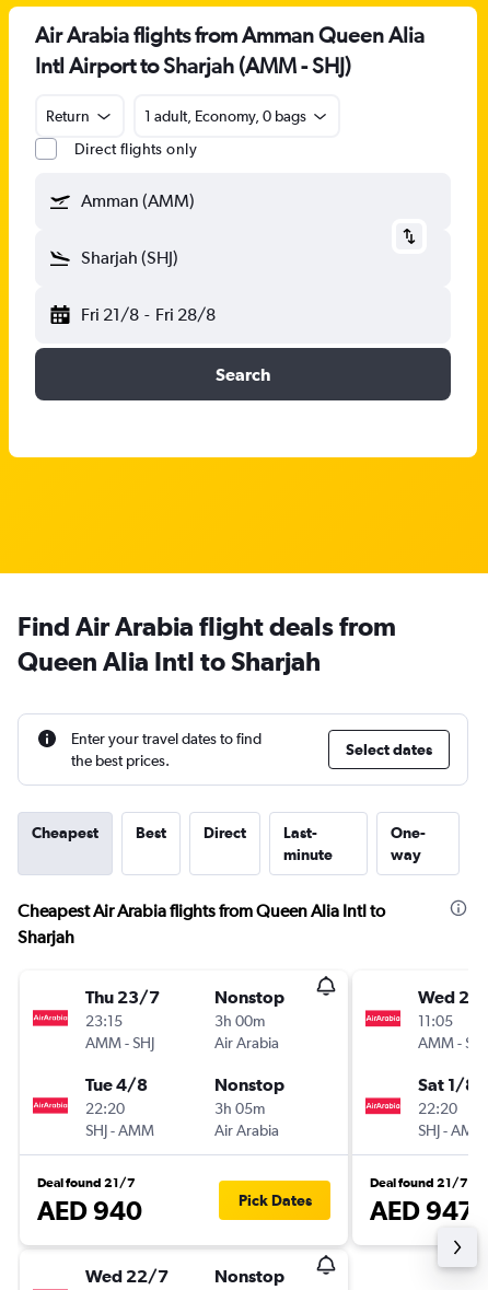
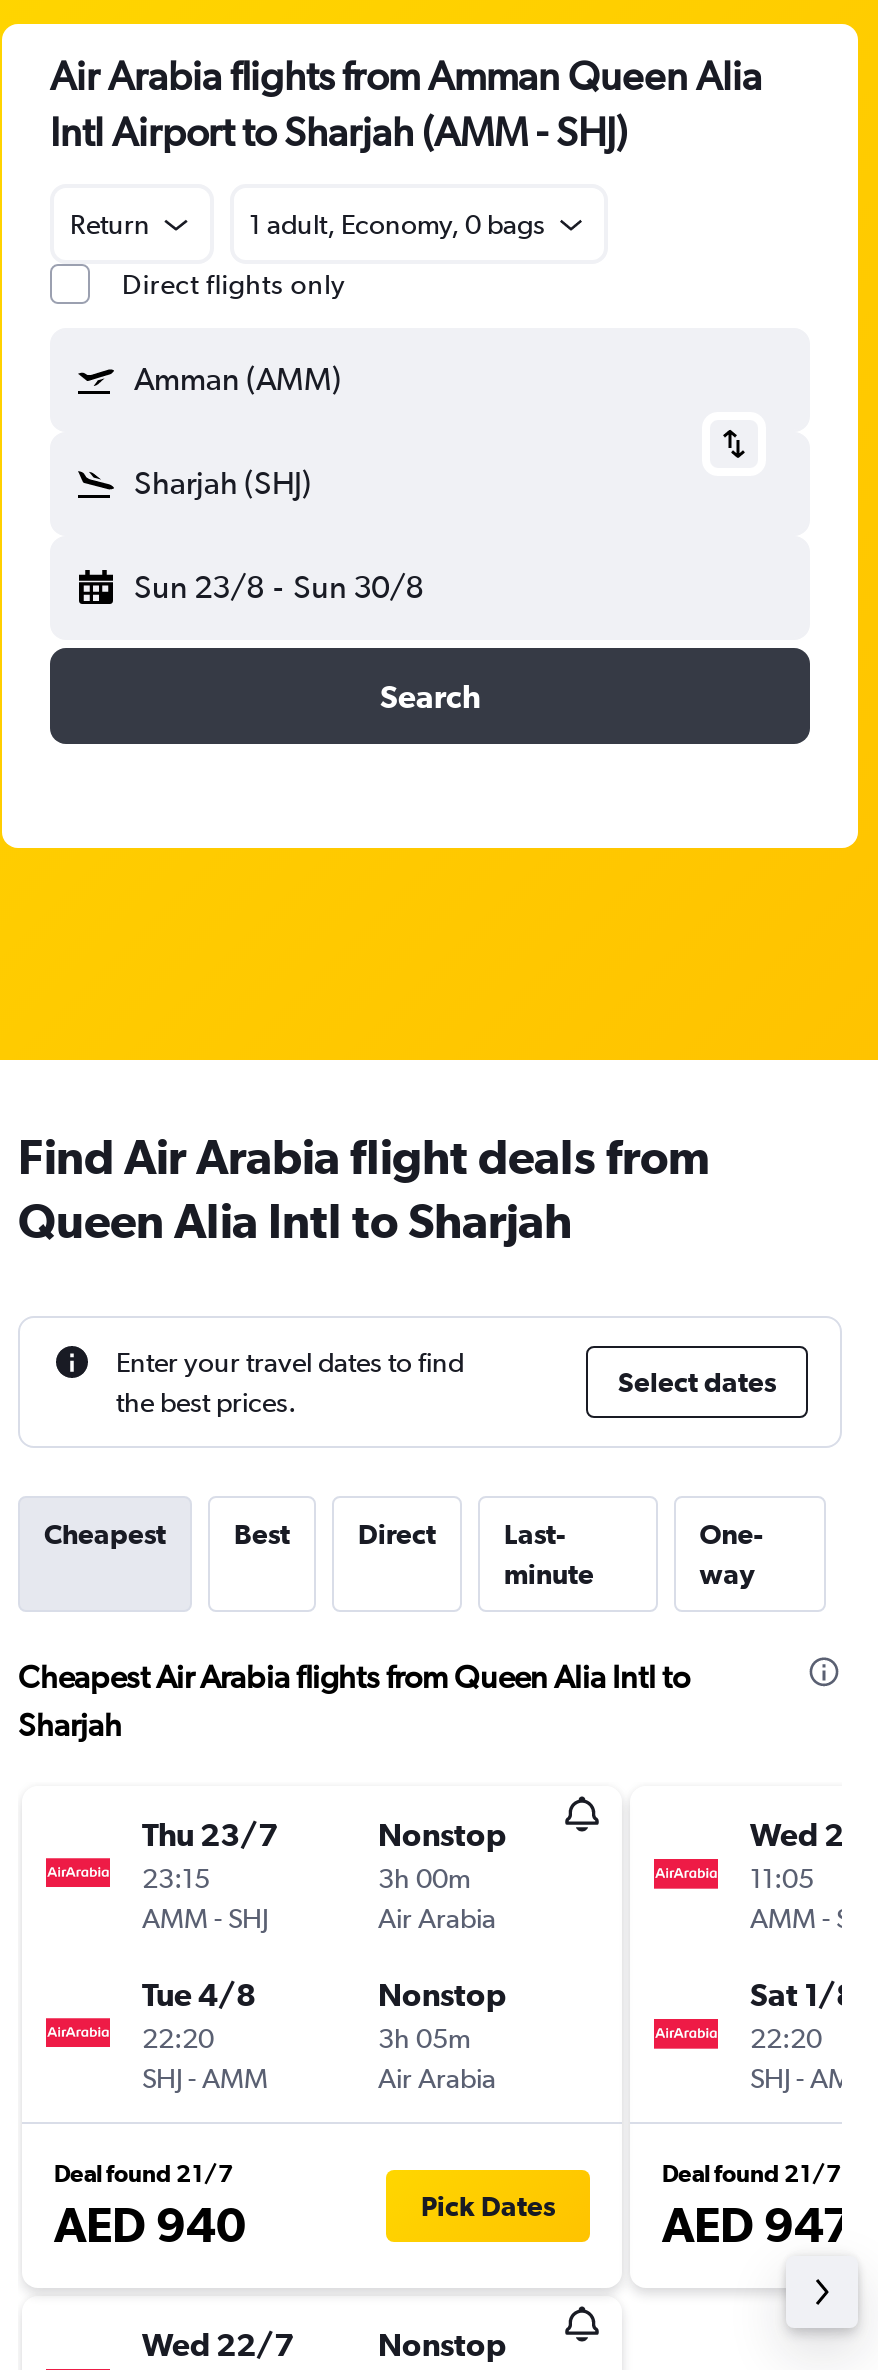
- Fri 21/8 - Fri 28/8
+ Sun 23/8 - Sun 30/8
